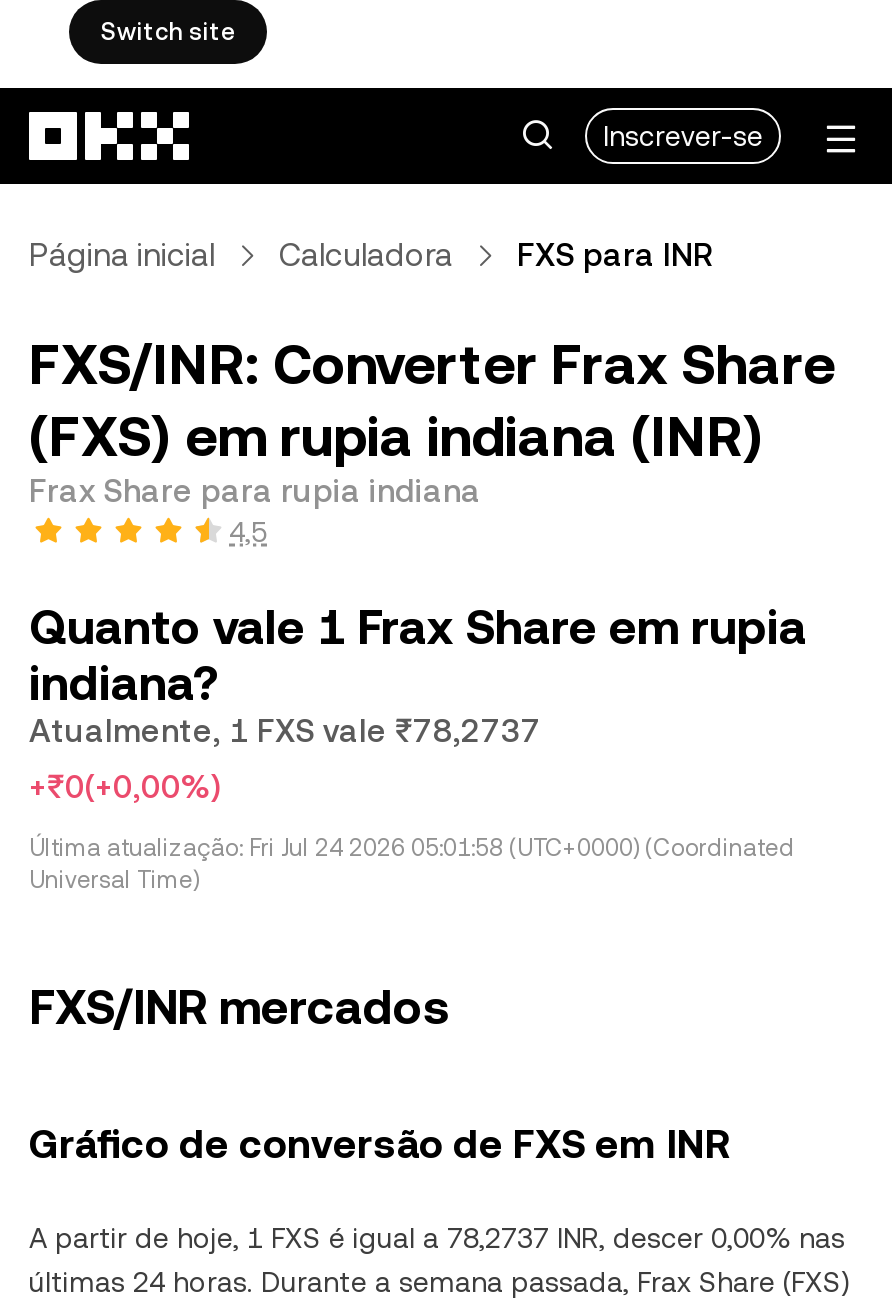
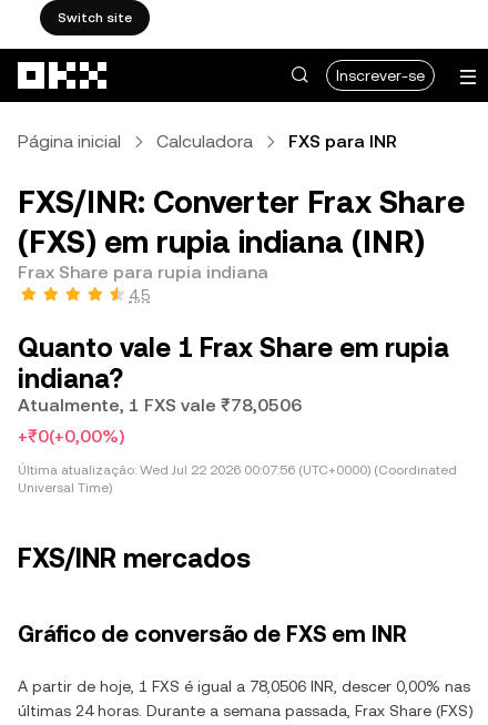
- Atualmente, 1 FXS vale ₹78,2737
+ Atualmente, 1 FXS vale ₹78,0506

- Última atualização: Fri Jul 24 2026 05:01:58 (UTC+0000) (Coordinated
+ Última atualização: Wed Jul 22 2026 00:07:56 (UTC+0000) (Coordinated

- A partir de hoje, 1 FXS é igual a 78,2737 INR, descer 0,00% nas
+ A partir de hoje, 1 FXS é igual a 78,0506 INR, descer 0,00% nas
